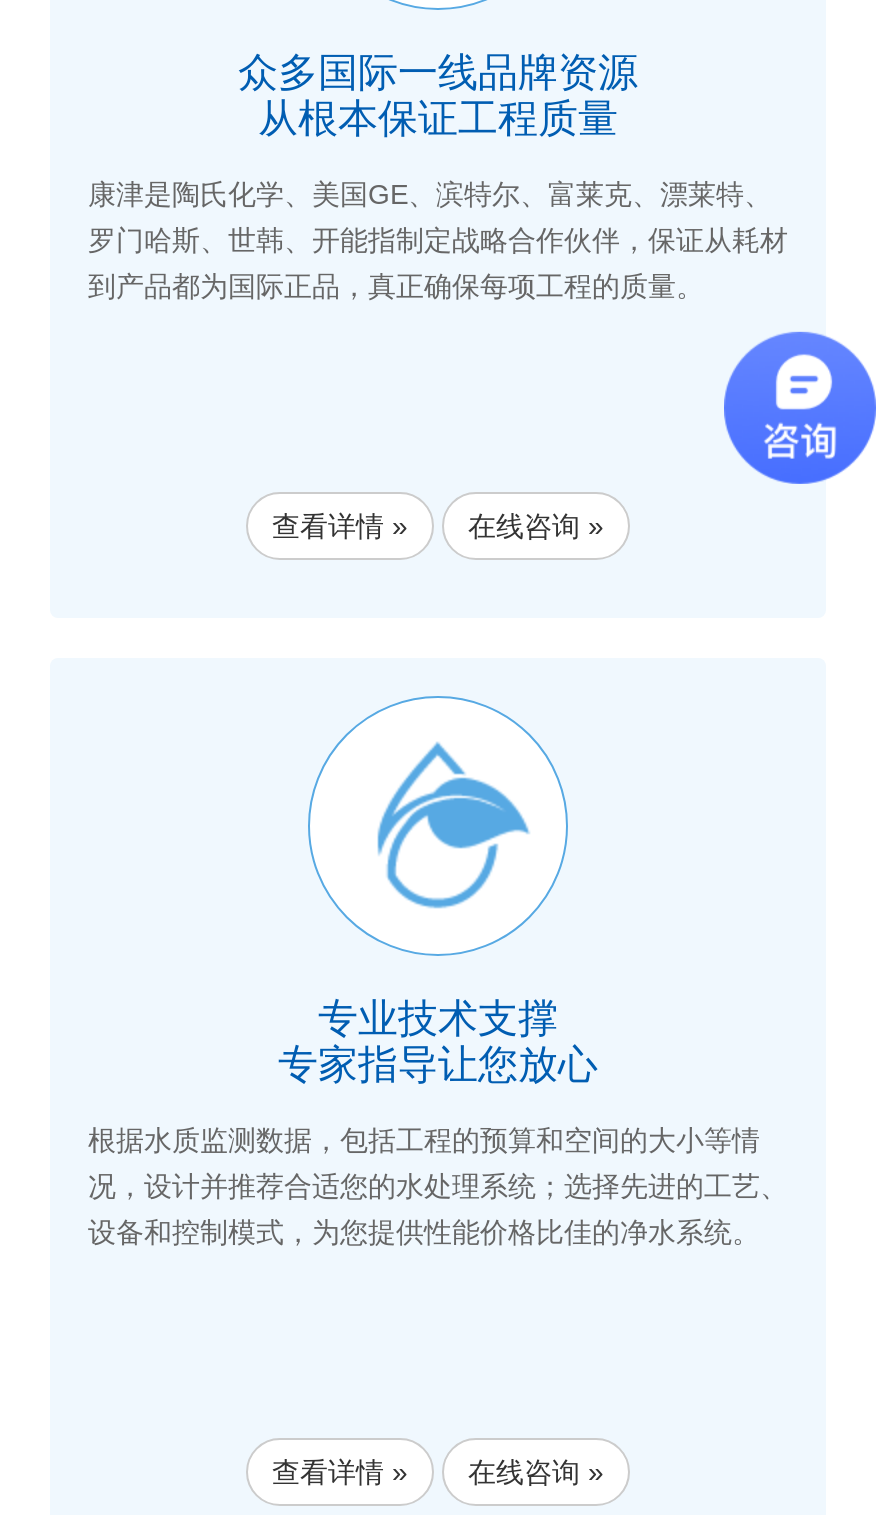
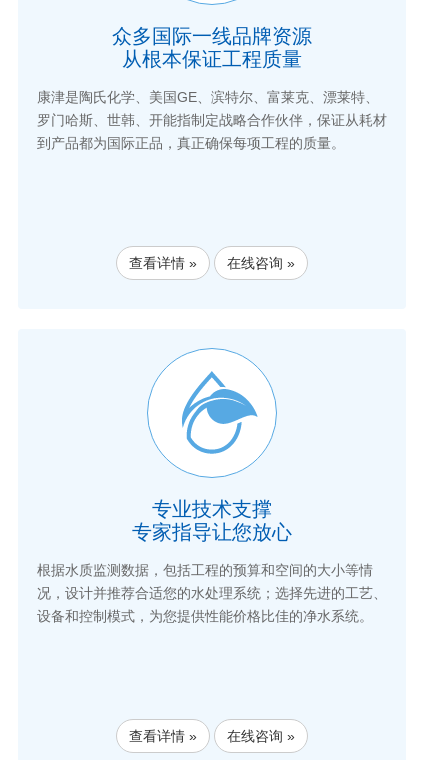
- [image]
